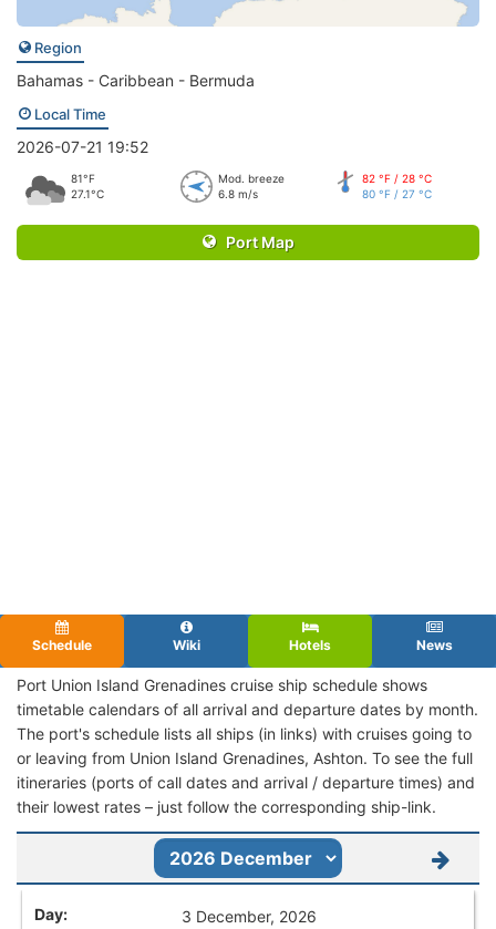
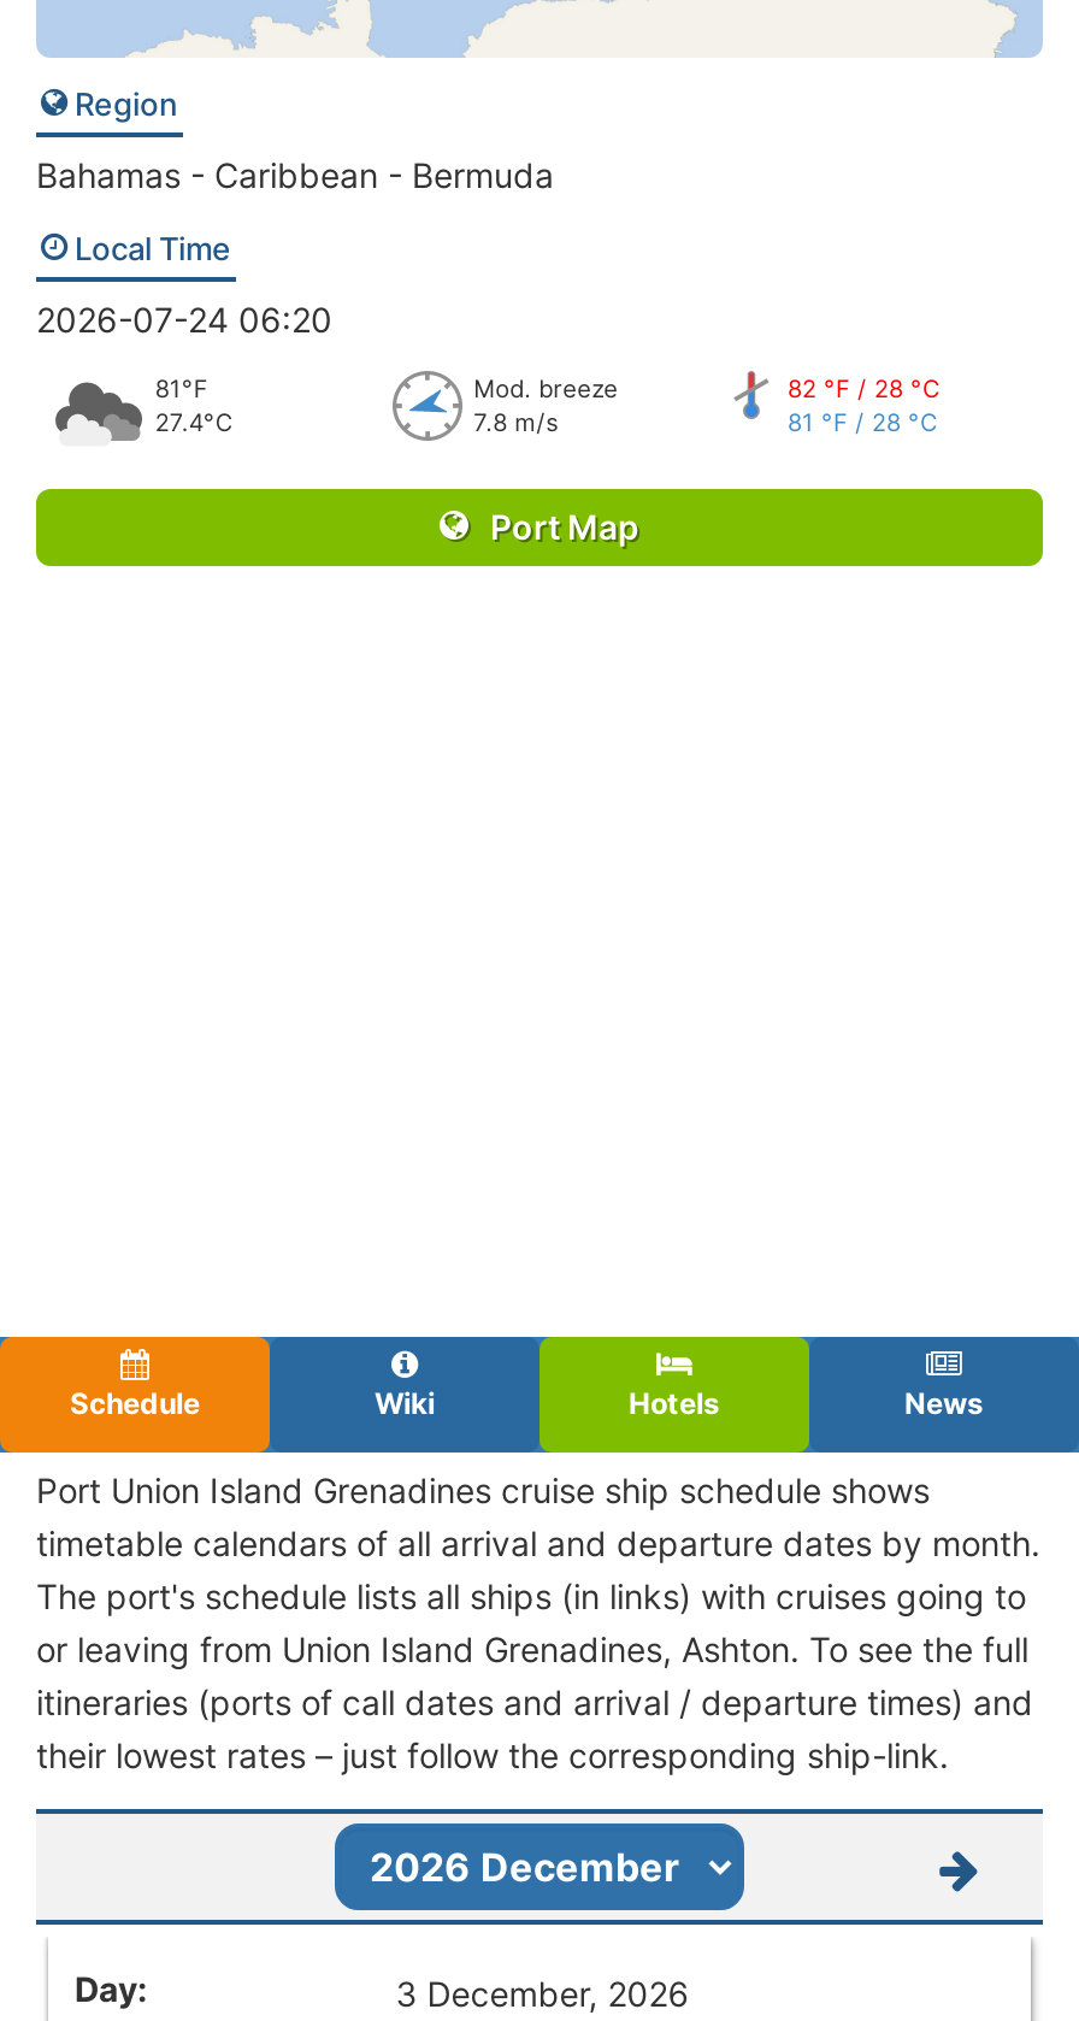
- 2026-07-21 19:52
+ 2026-07-24 06:20

- 27.1°C
+ 27.4°C

- 6.8 m/s
+ 7.8 m/s

- 80 °F / 27 °C
+ 81 °F / 28 °C
